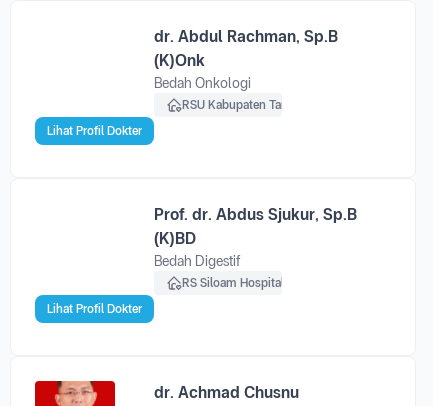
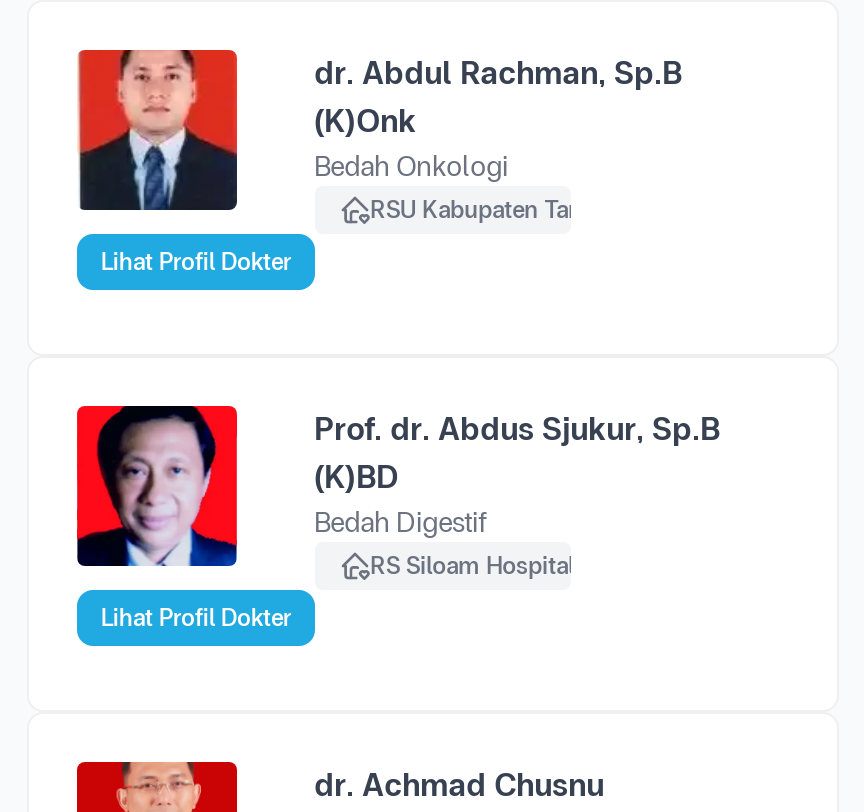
+ [image]

+ [image]
